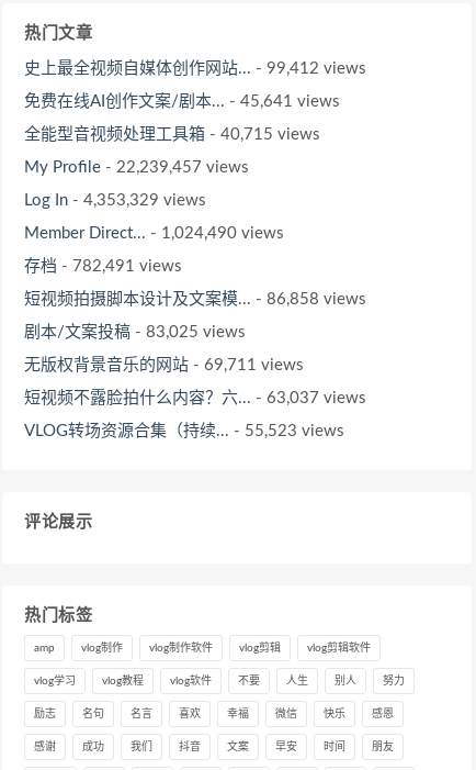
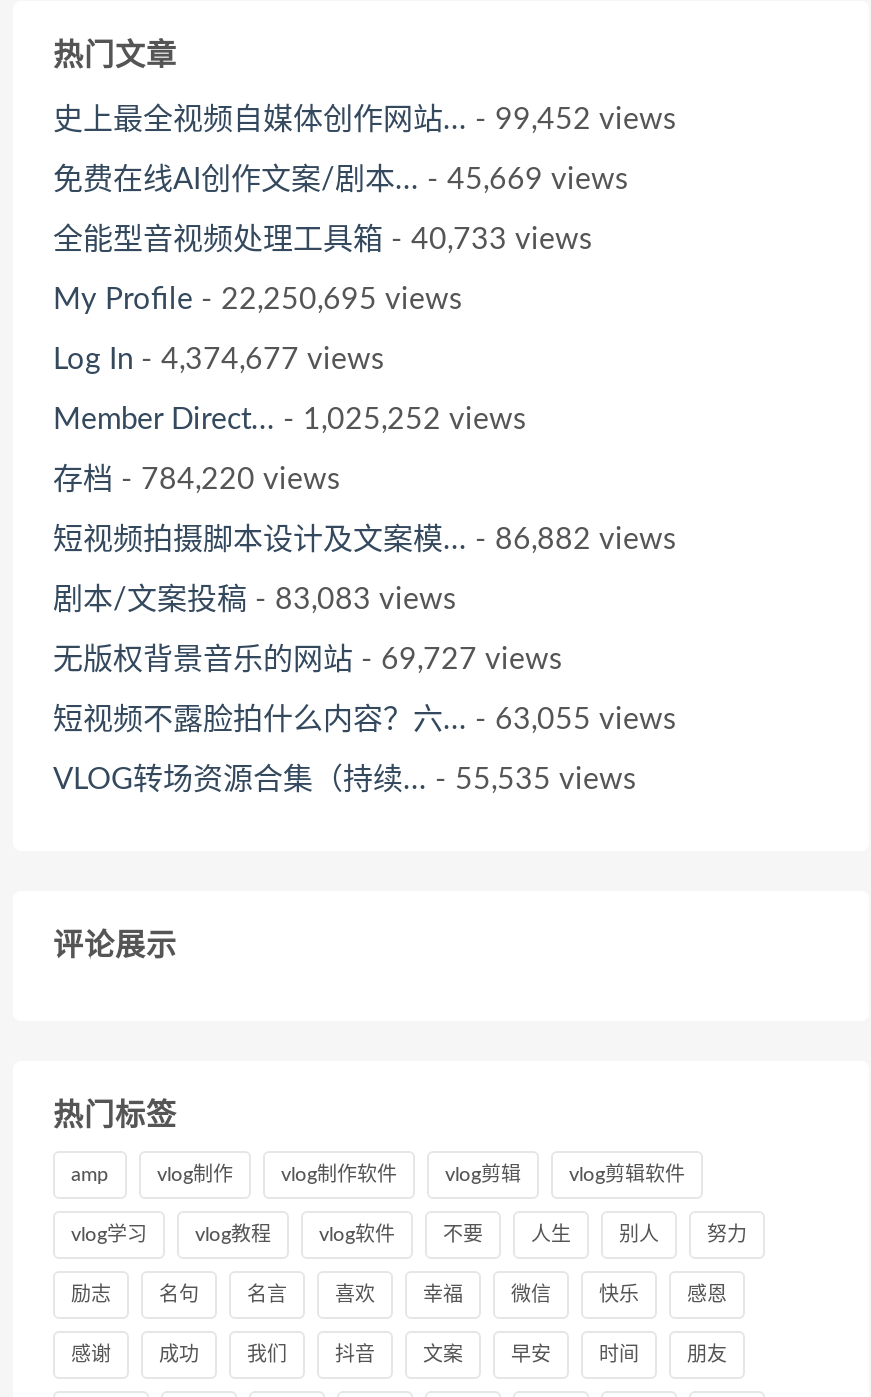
- 史上最全视频自媒体创作网站... - 99,412 views
+ 史上最全视频自媒体创作网站... - 99,452 views

- 免费在线AI创作文案/剧本... - 45,641 views
+ 免费在线AI创作文案/剧本... - 45,669 views

- 全能型音视频处理工具箱- 40,715 views
+ 全能型音视频处理工具箱- 40,733 views

- My Profile - 22,239,457 views
+ My Profile - 22,250,695 views

- Log In - 4,353,329 views
+ Log In - 4,374,677 views

- Member Direct... - 1,024,490 views
+ Member Direct... - 1,025,252 views

- 存档- 782,491 views
+ 存档- 784,220 views

- 短视频拍摄脚本设计及文案模... - 86,858 views
+ 短视频拍摄脚本设计及文案模... - 86,882 views

- 剧本/文案投稿- 83,025 views
+ 剧本/文案投稿- 83,083 views

- 无版权背景音乐的网站- 69,711 views
+ 无版权背景音乐的网站- 69,727 views

- 短视频不露脸拍什么内容？六... - 63,037 views
+ 短视频不露脸拍什么内容？六... - 63,055 views

- VLOG转场资源合集（持续... - 55,523 views
+ VLOG转场资源合集（持续... - 55,535 views
